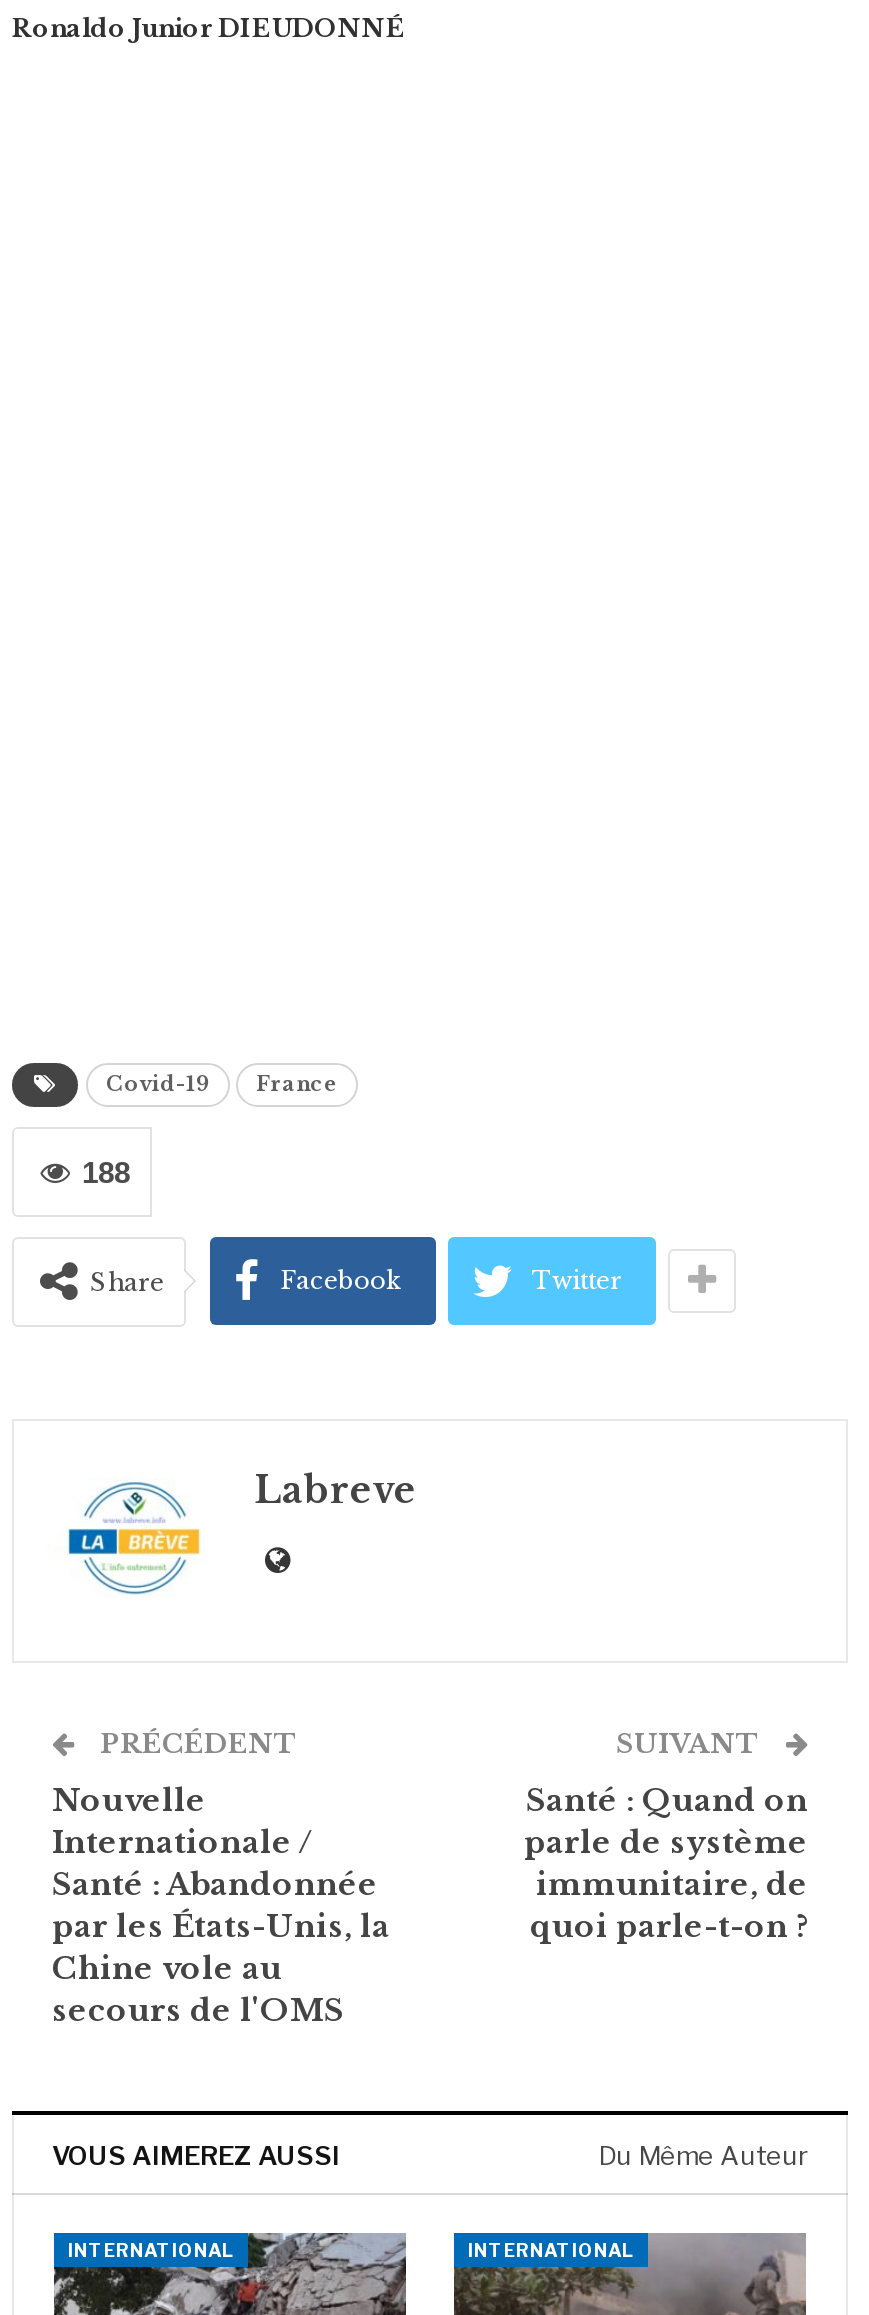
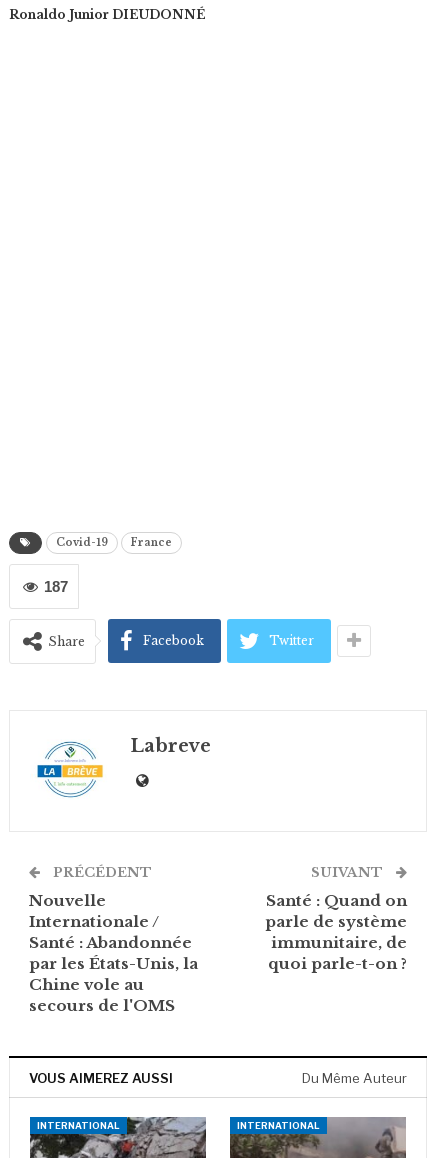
- 188
+ 187
